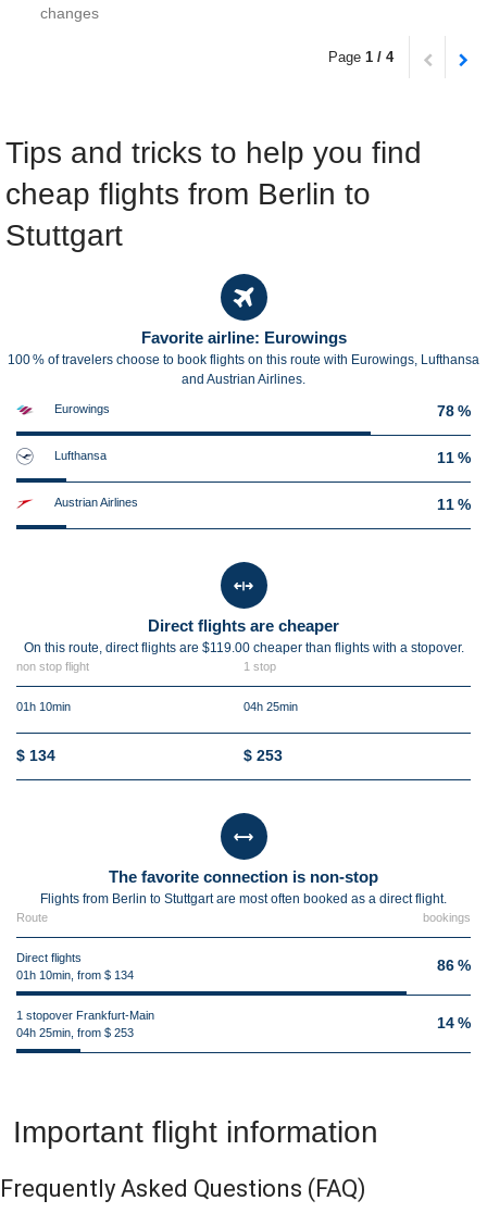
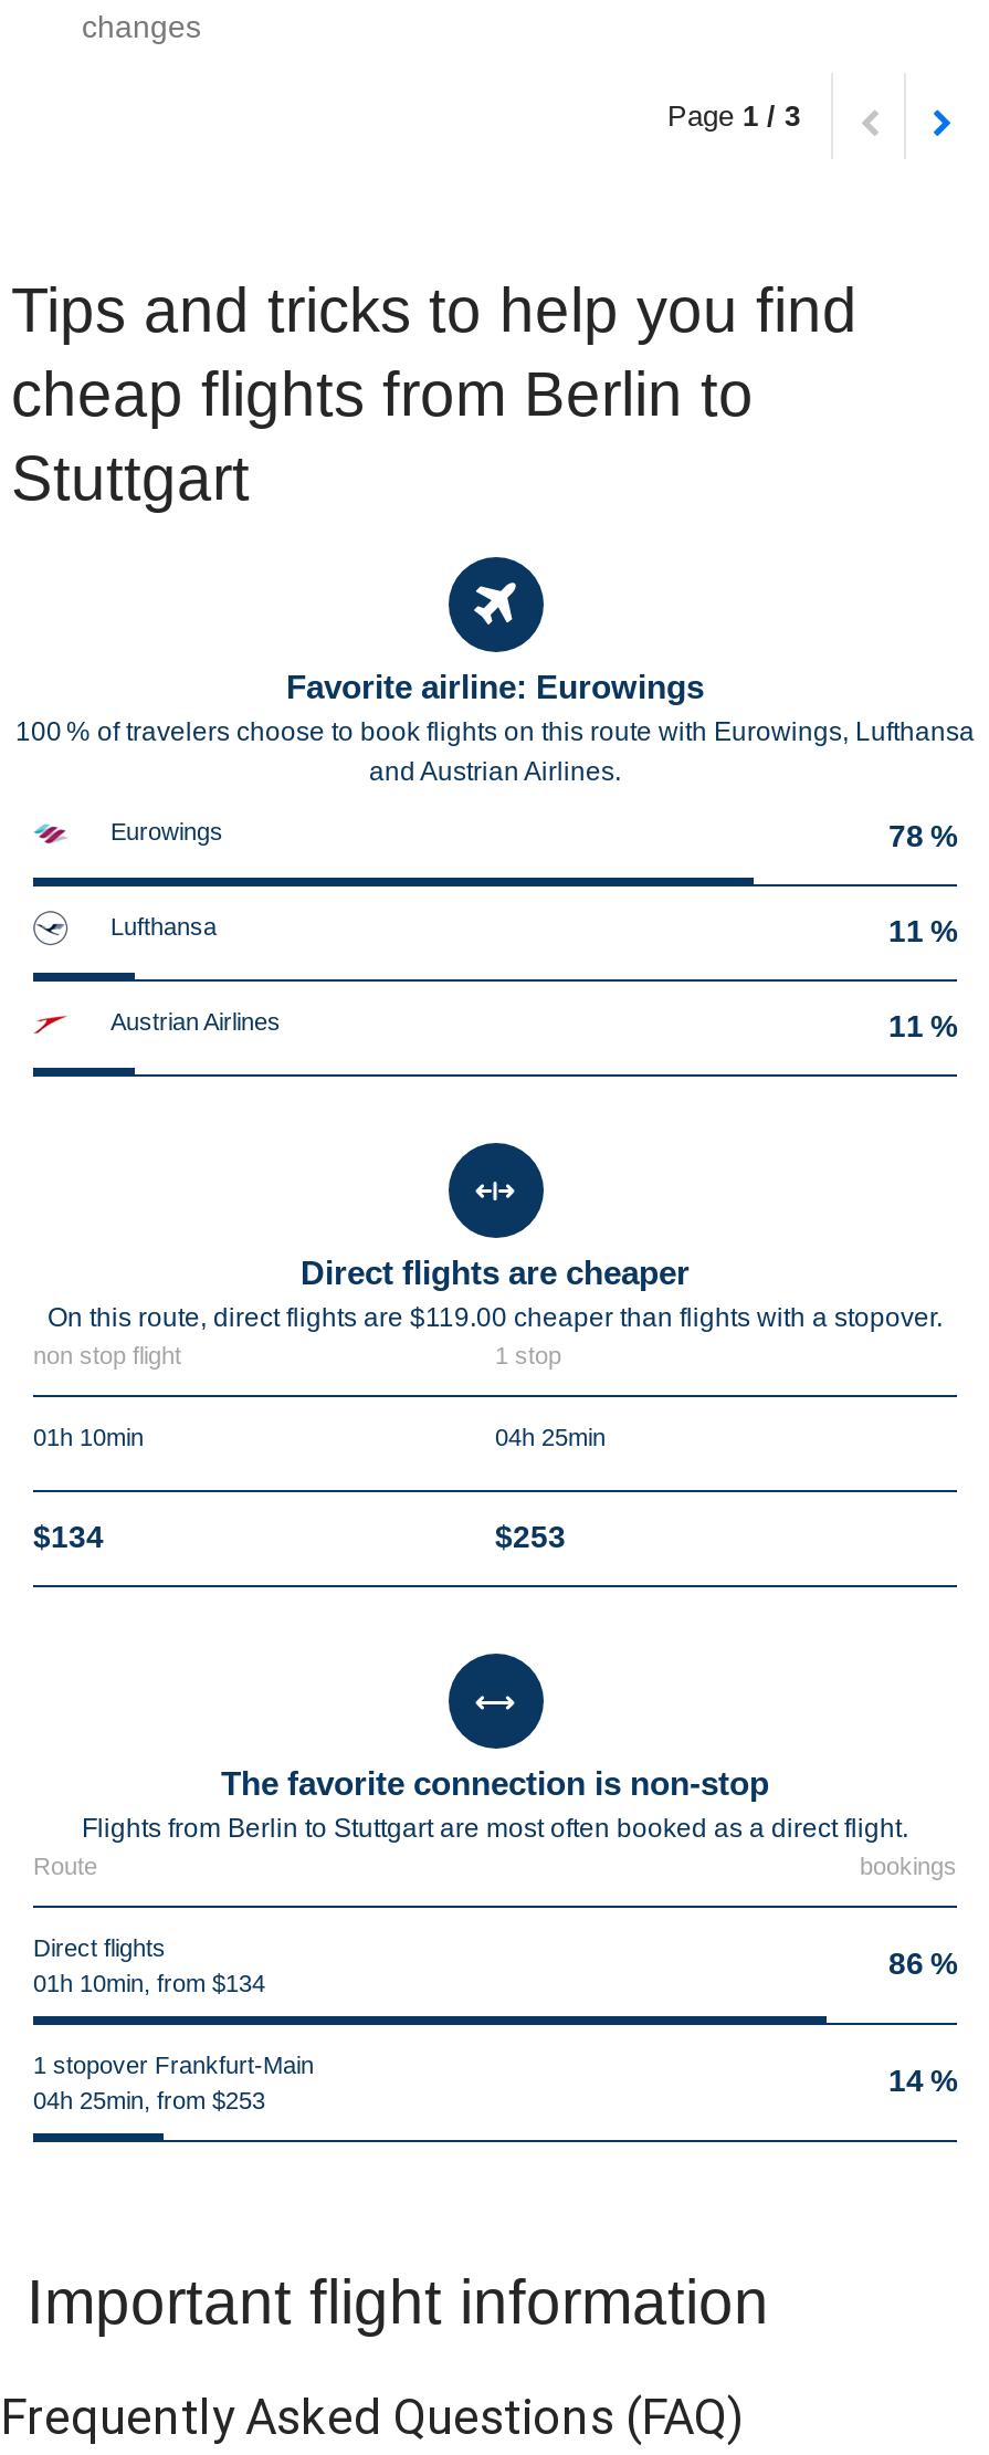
- Page 1 / 4
+ Page 1 / 3

- 01h 10min, from $ 134
+ 01h 10min, from $134

- 04h 25min, from $ 253
+ 04h 25min, from $253
